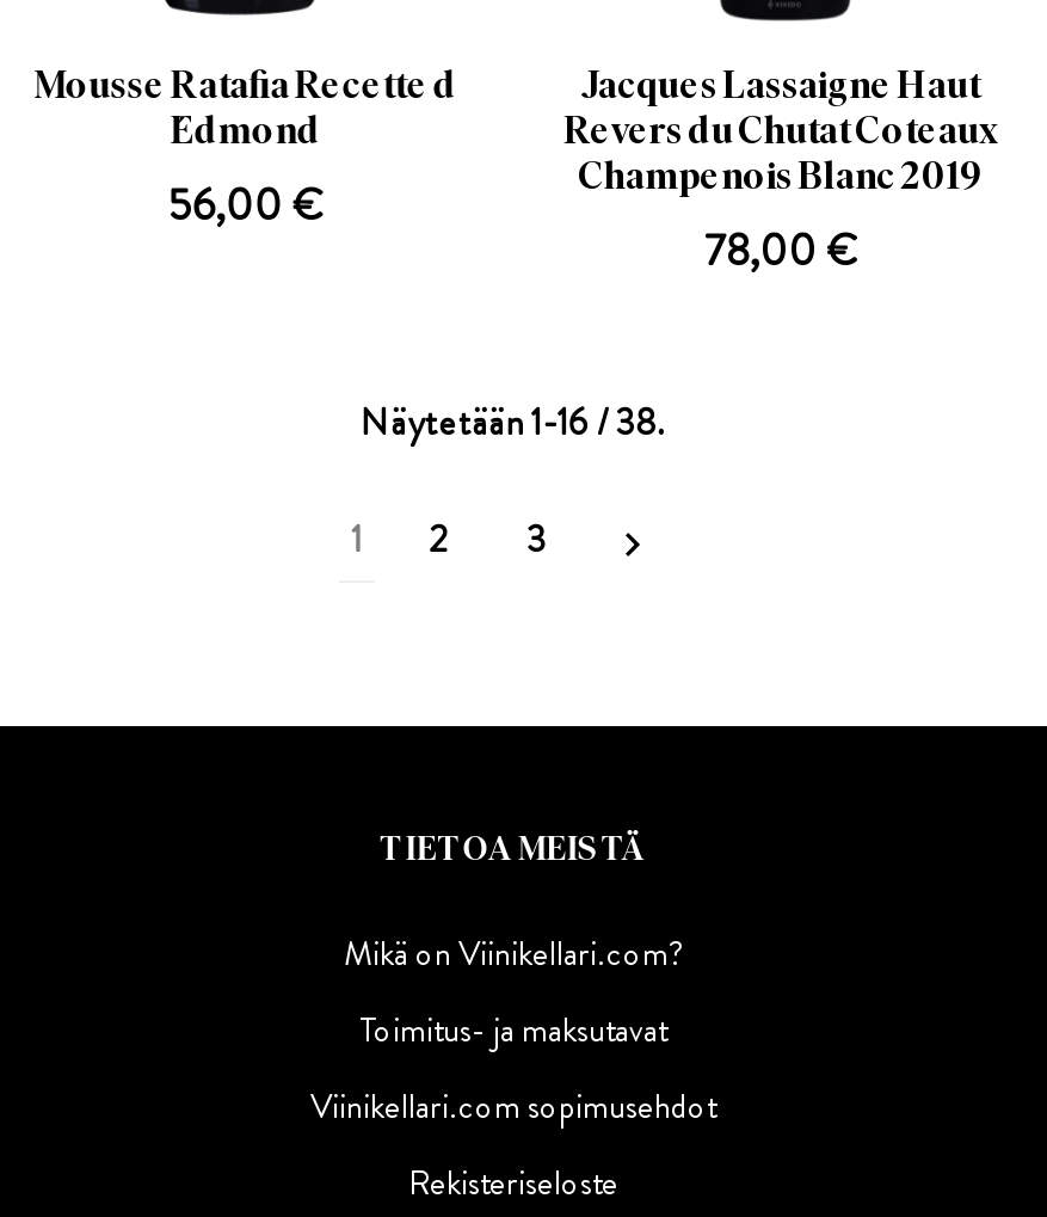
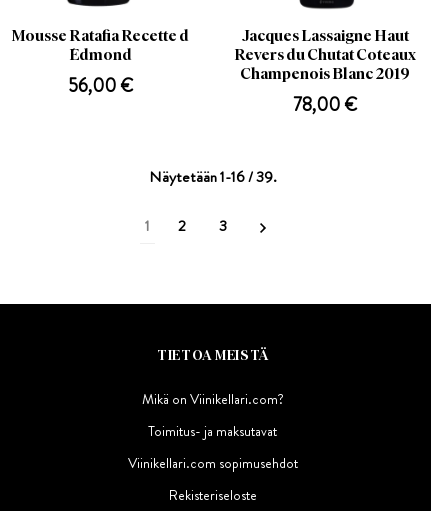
- Näytetään 1-16 / 38.
+ Näytetään 1-16 / 39.
